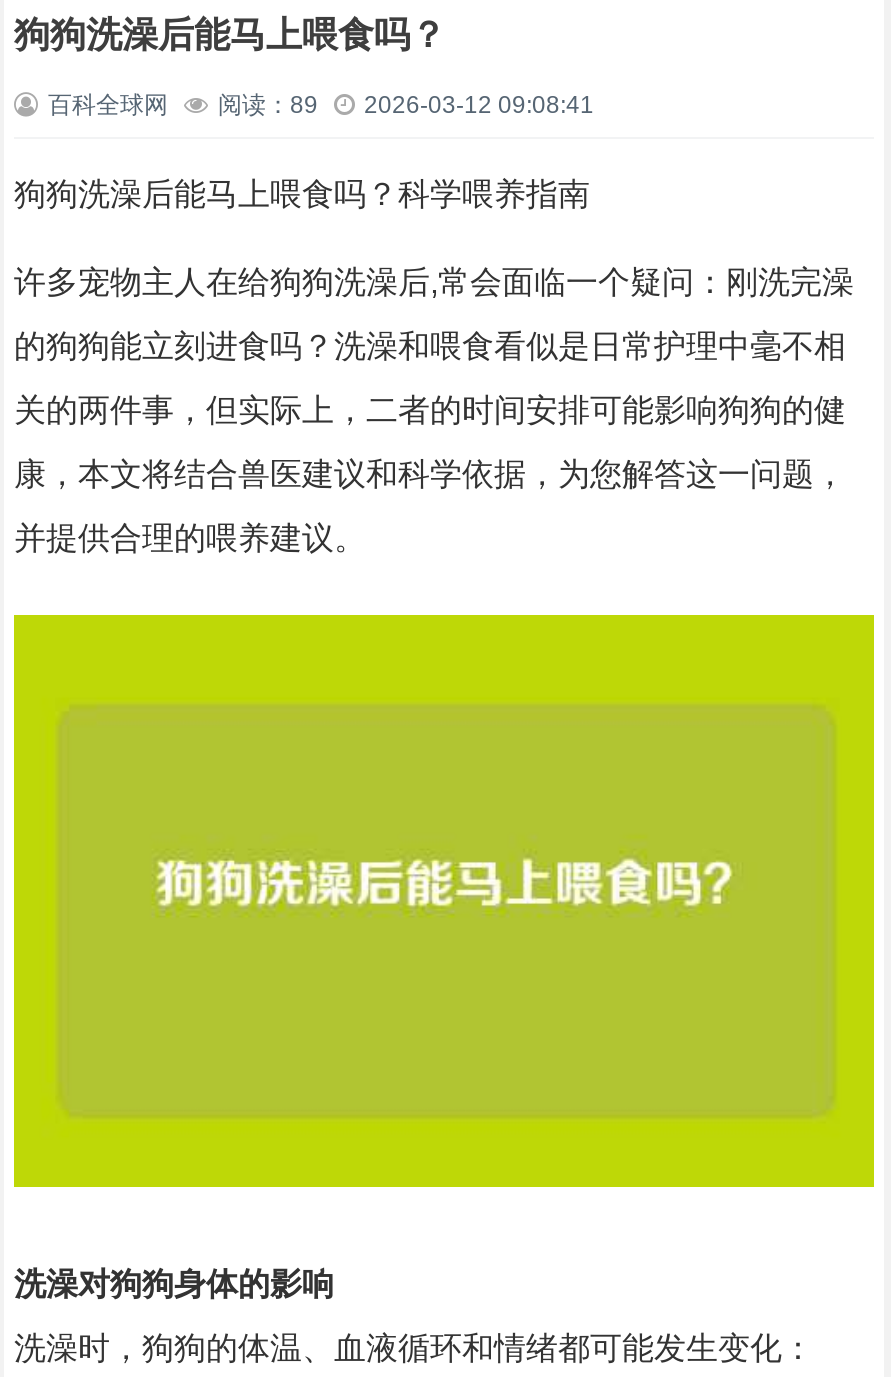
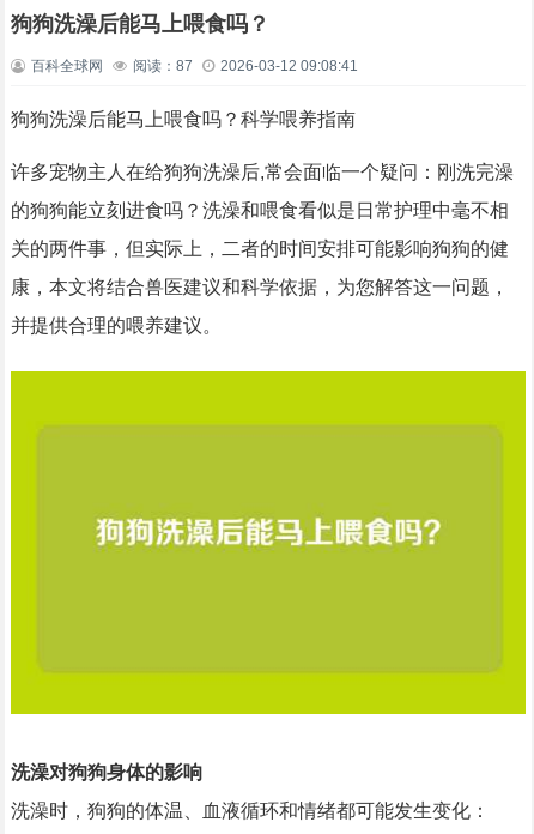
- 百科全球网 阅读：89 2026-03-12 09:08:41
+ 百科全球网 阅读：87 2026-03-12 09:08:41
